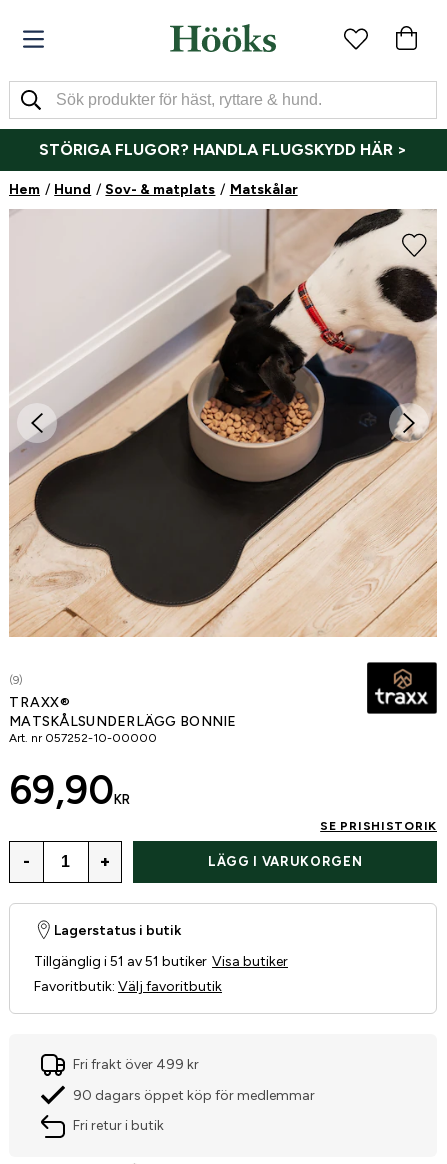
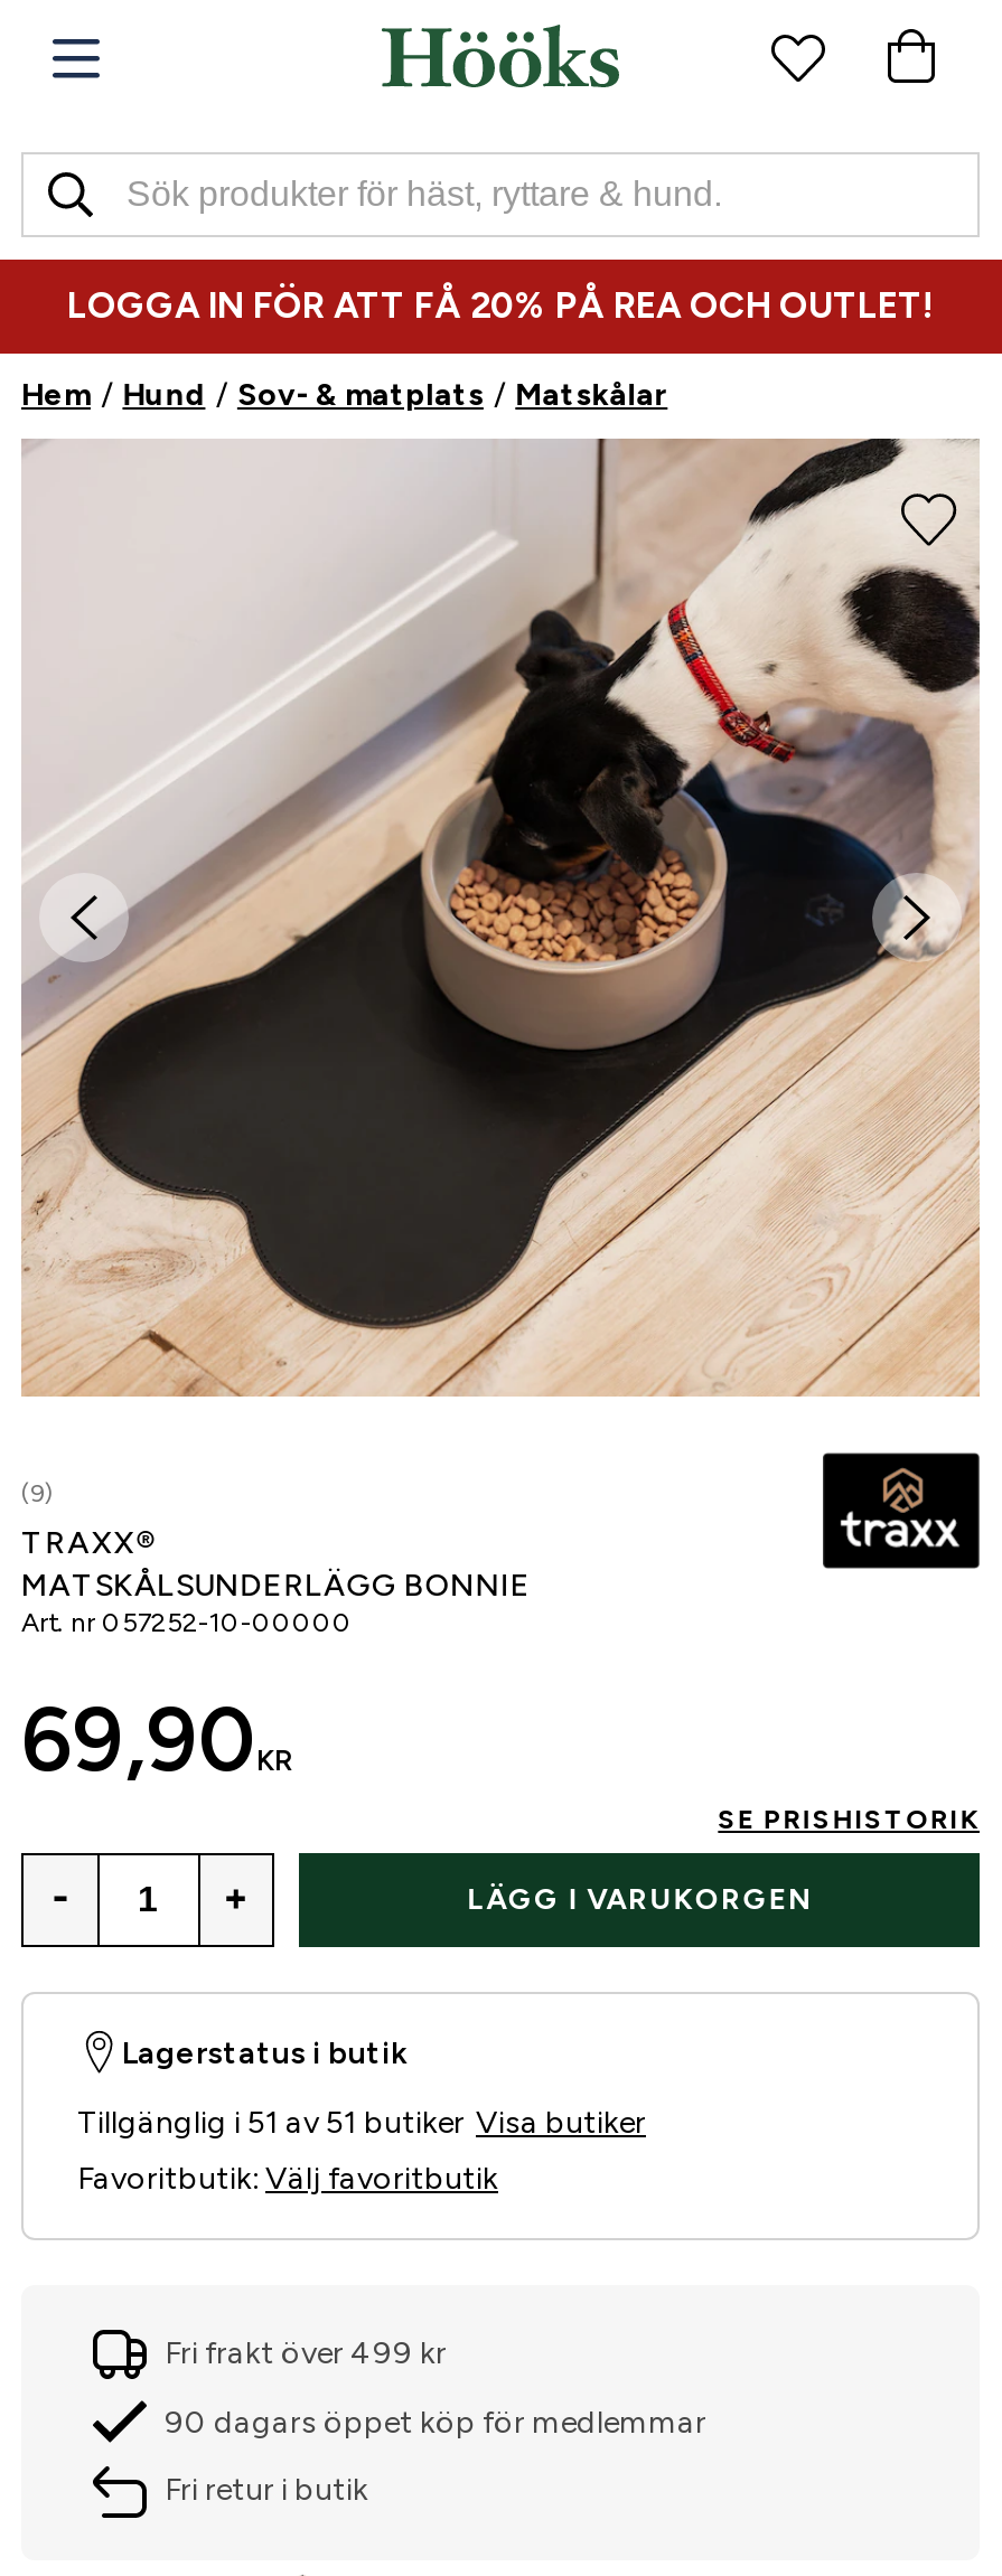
- STÖRIGA FLUGOR? HANDLA FLUGSKYDD HÄR >
+ LOGGA IN FÖR ATT FÅ 20% PÅ REA OCH OUTLET!
